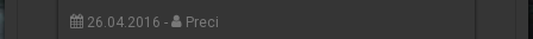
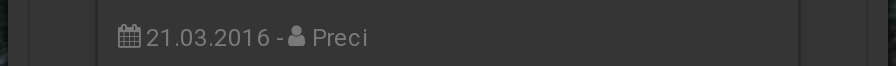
- 26.04.2016 - Preci
+ 21.03.2016 - Preci
